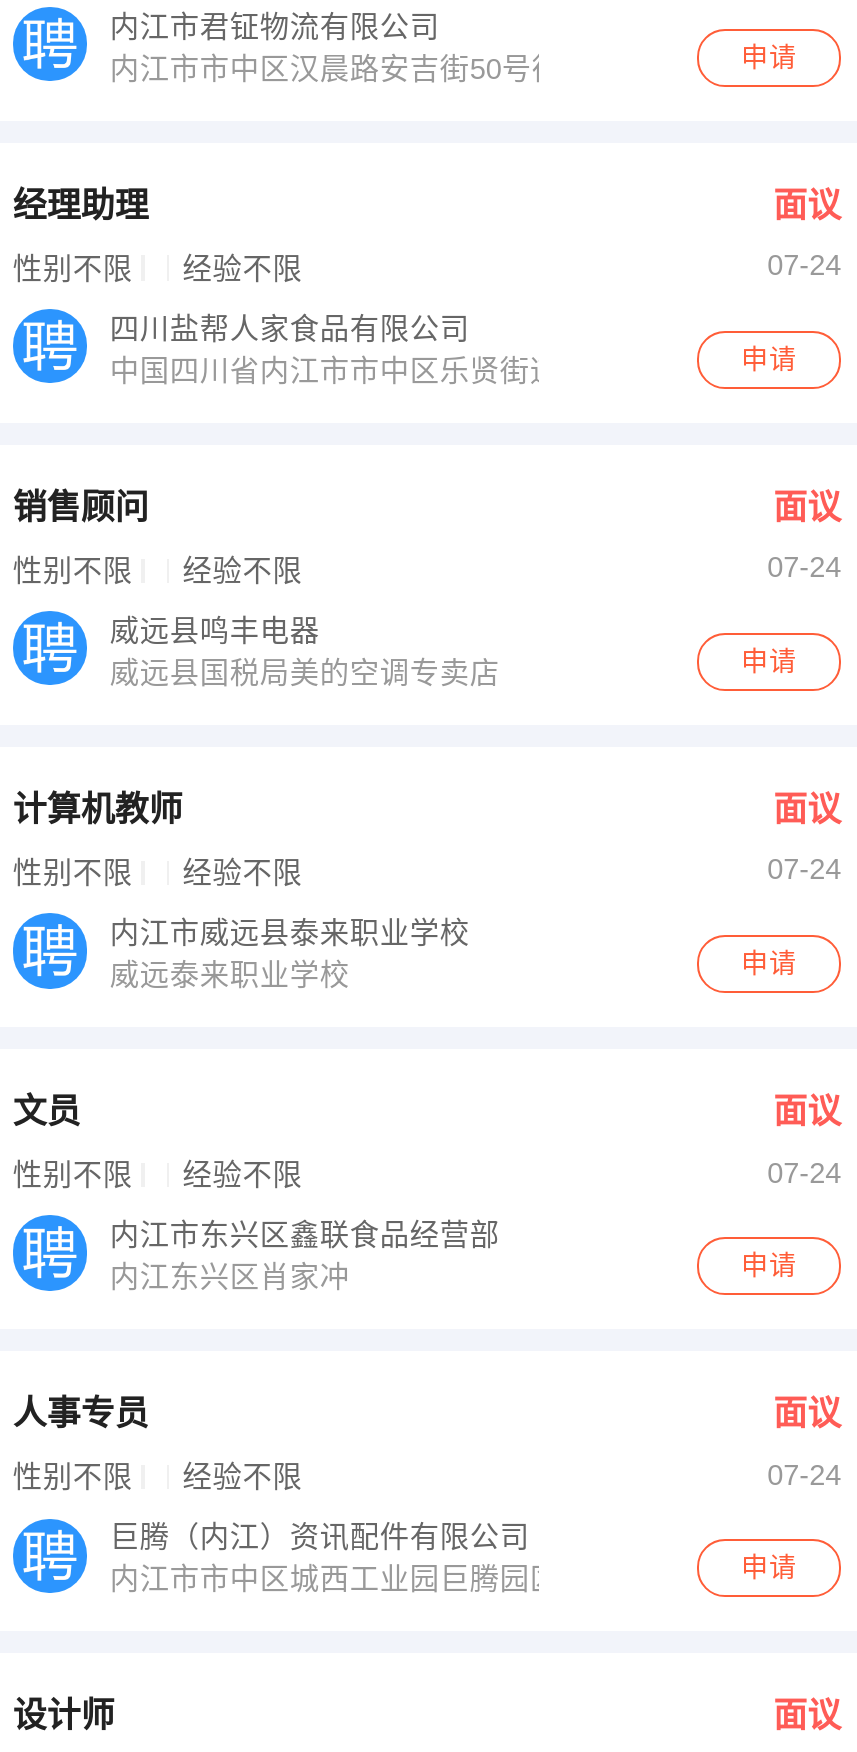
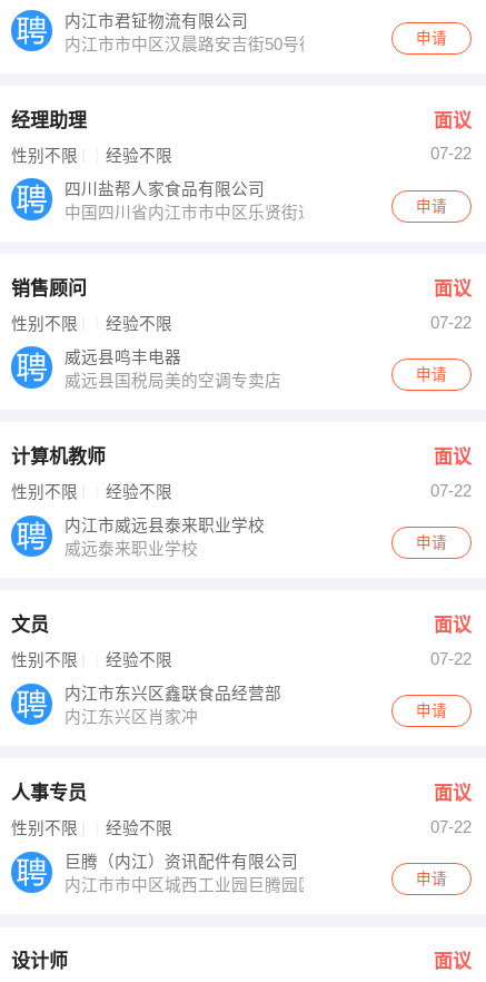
- 07-24
+ 07-22

- 07-24
+ 07-22

- 07-24
+ 07-22

- 07-24
+ 07-22

- 07-24
+ 07-22
